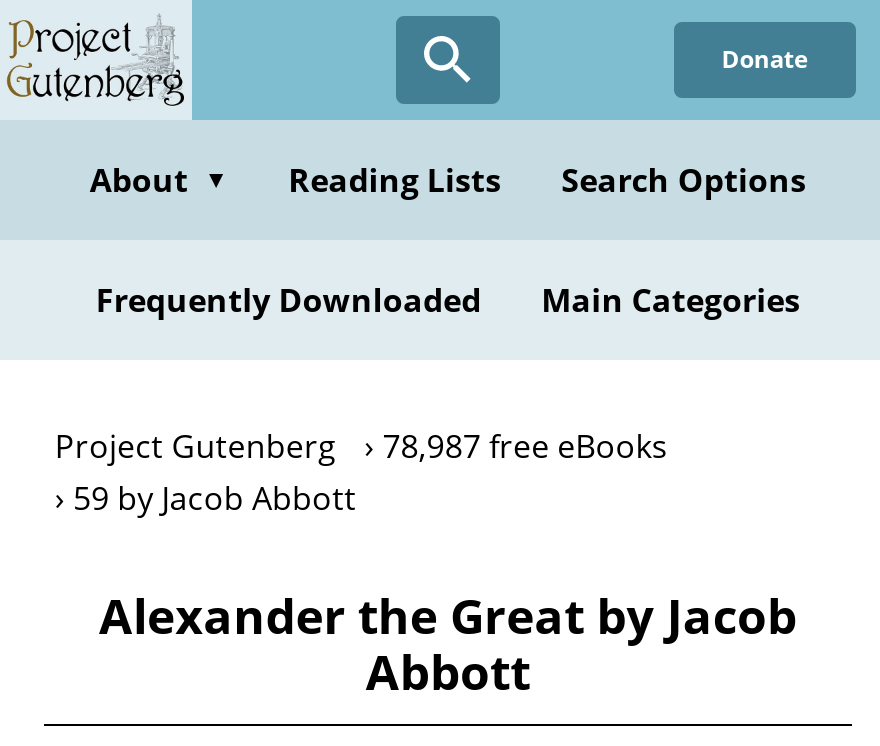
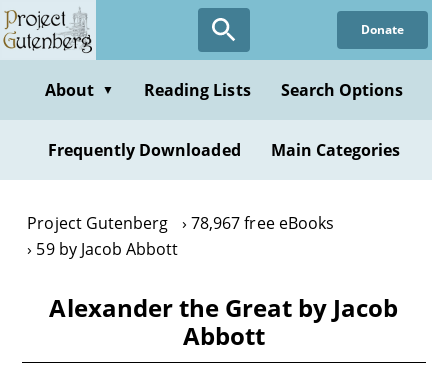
- Project Gutenberg 78,987 free eBooks
+ Project Gutenberg 78,967 free eBooks
